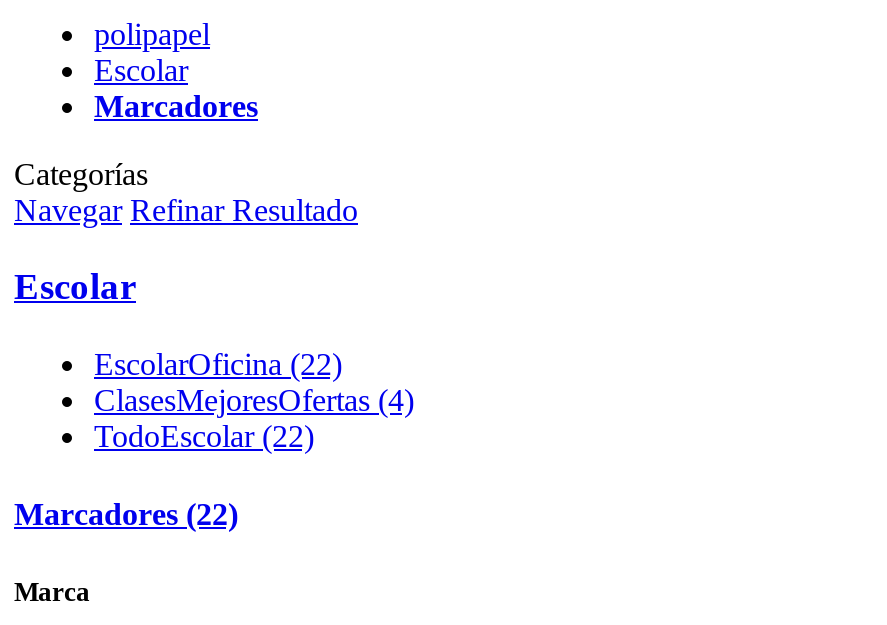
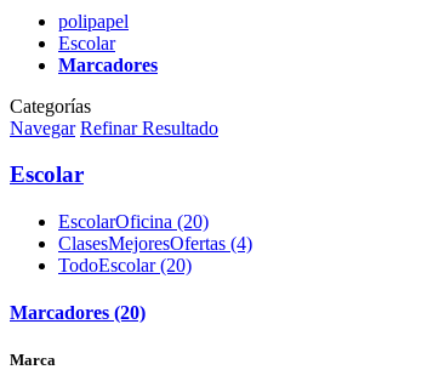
- EscolarOficina (22)
+ EscolarOficina (20)

- TodoEscolar (22)
+ TodoEscolar (20)

- Marcadores (22)
+ Marcadores (20)
